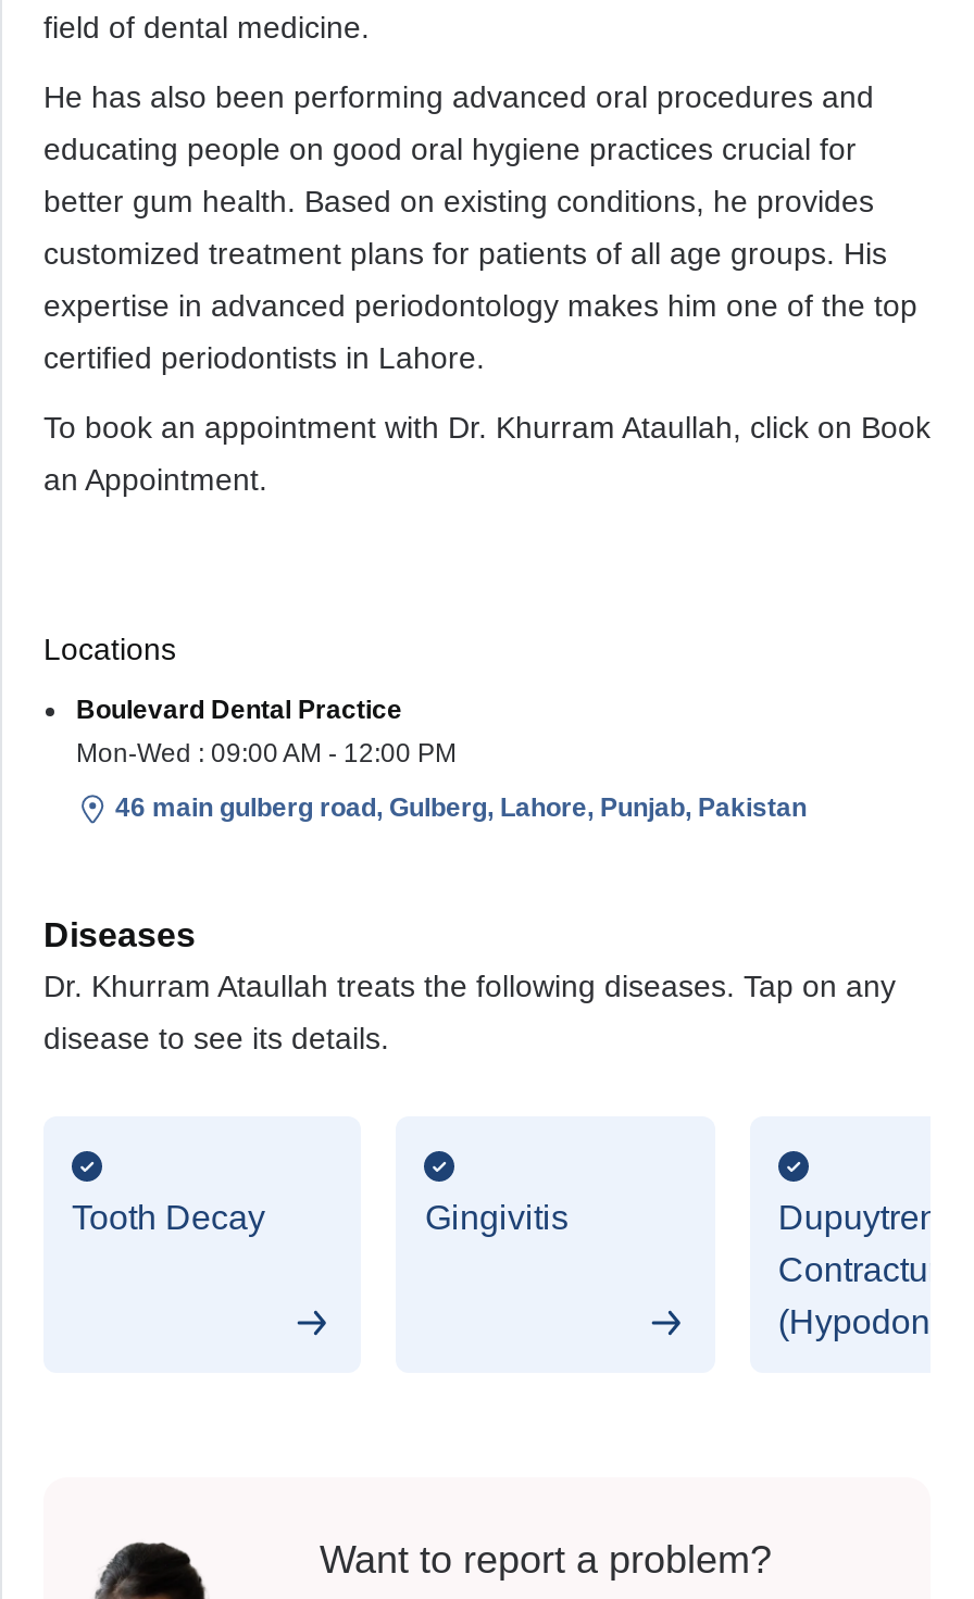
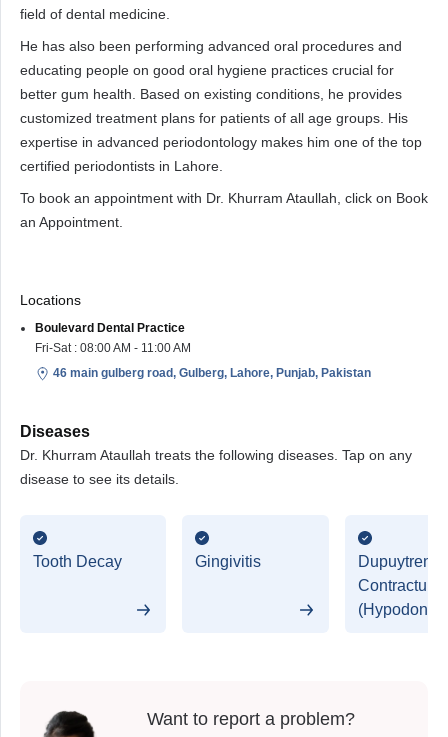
- Mon-Wed : 09:00 AM - 12:00 PM
+ Fri-Sat : 08:00 AM - 11:00 AM
